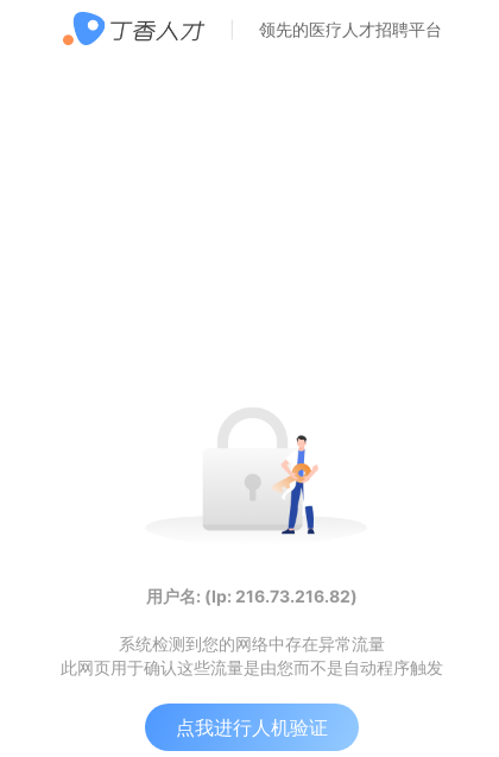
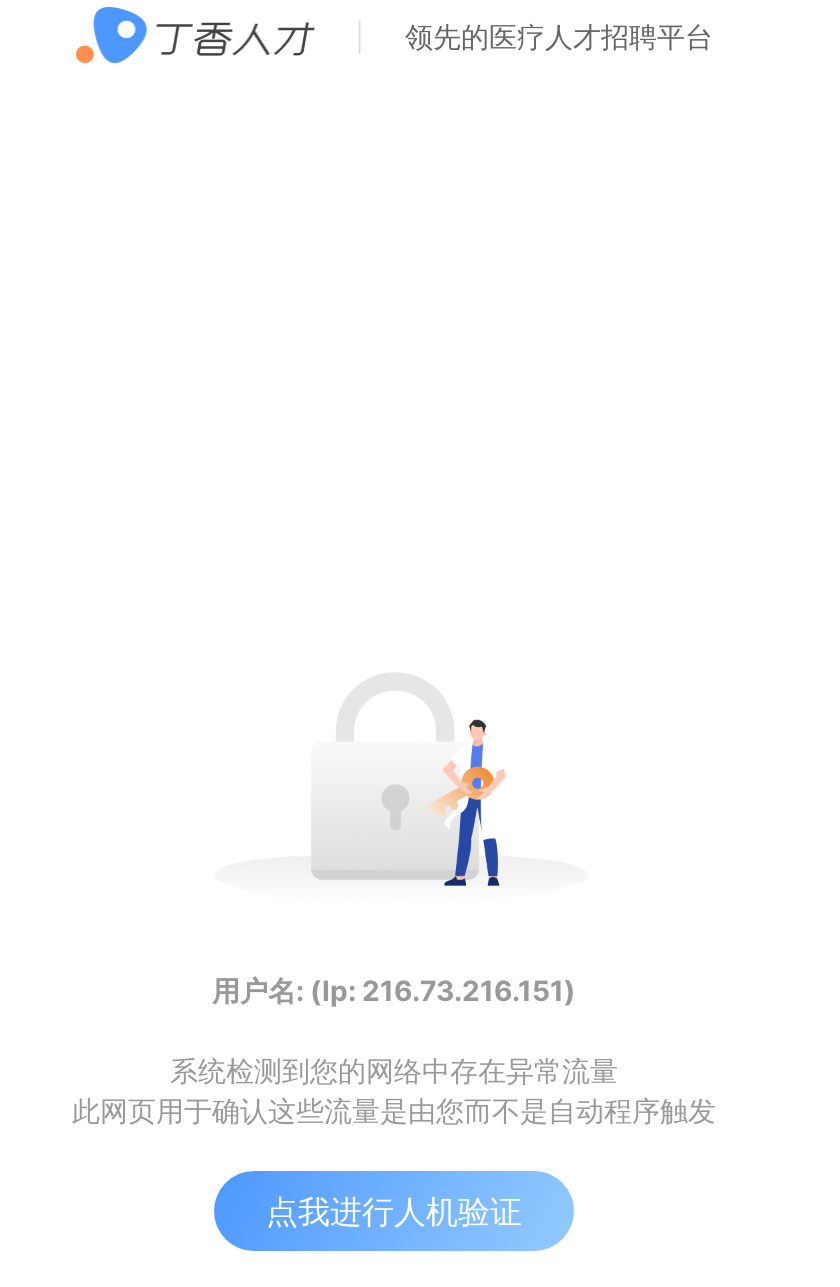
- 用户名: (Ip: 216.73.216.82)
+ 用户名: (Ip: 216.73.216.151)
